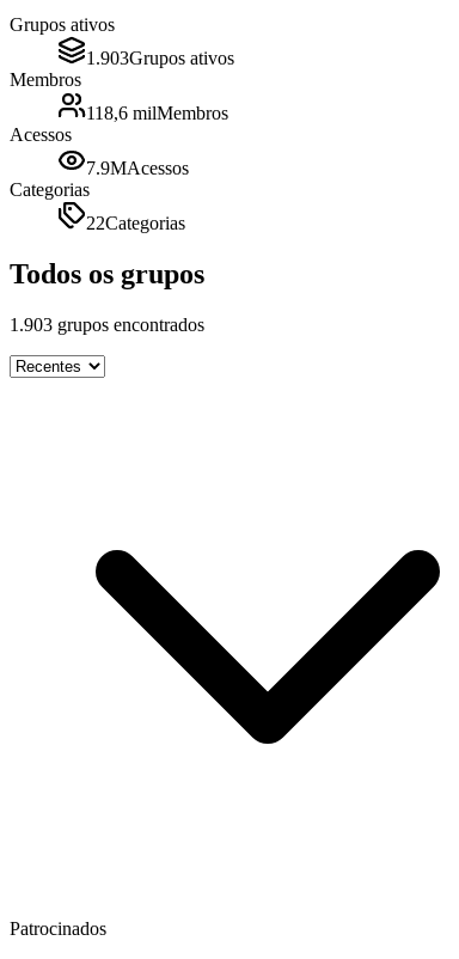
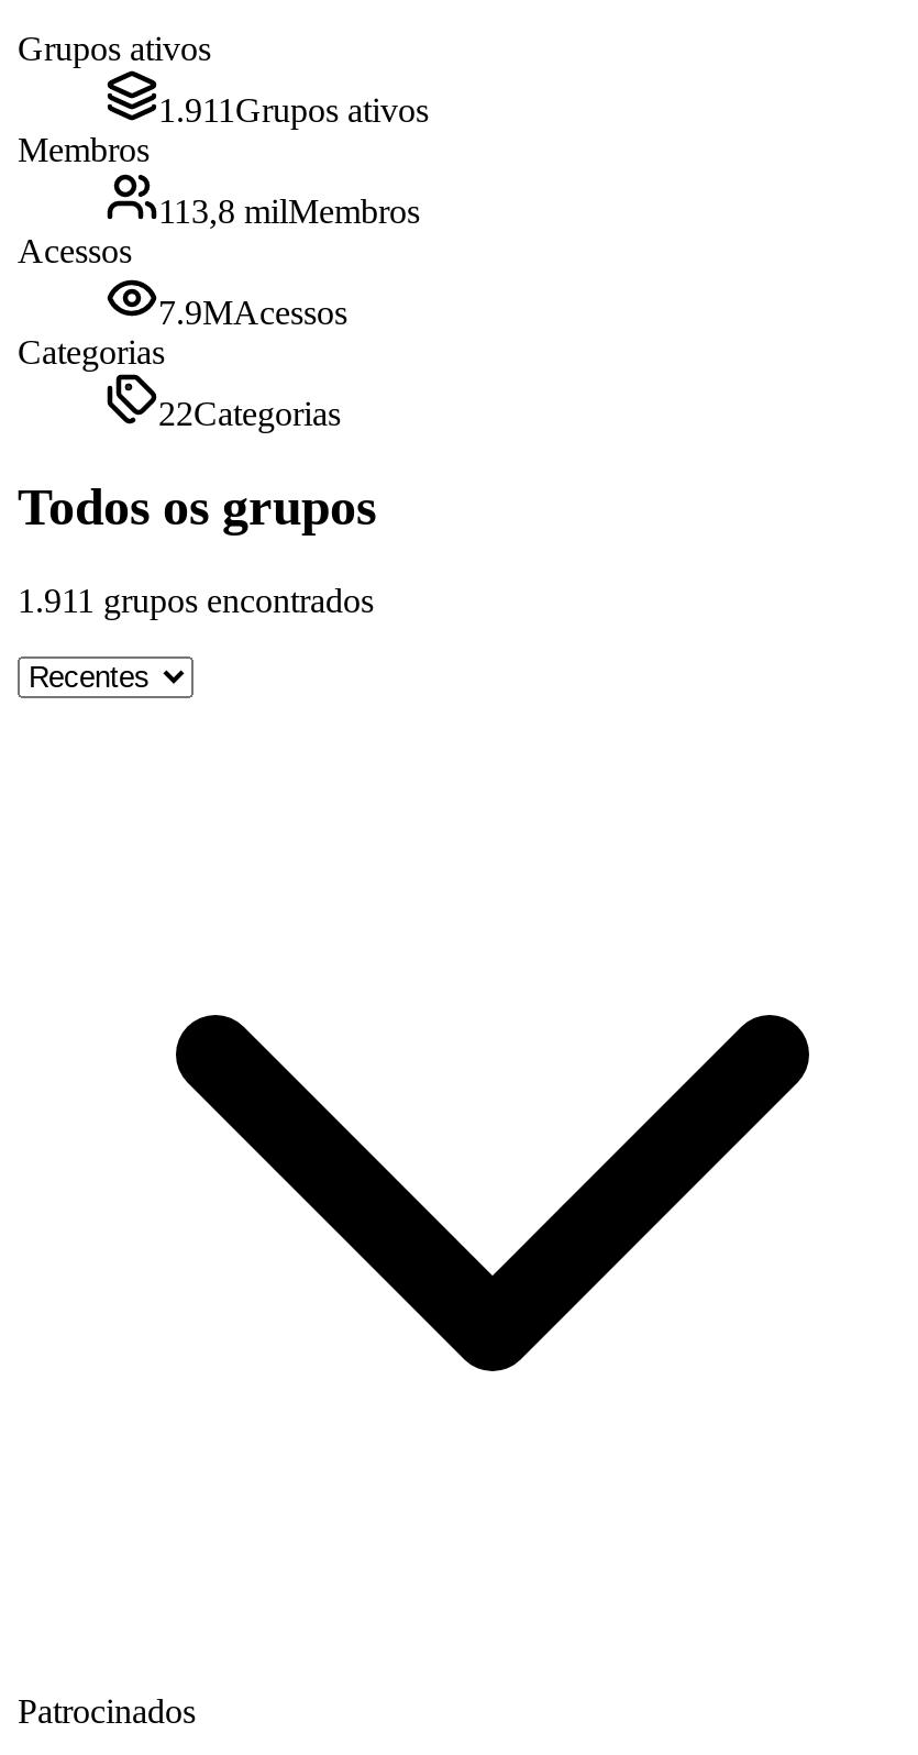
- 1.903 Grupos ativos
+ 1.911 Grupos ativos

- 118,6 milMembros
+ 113,8 milMembros

- 1.903 grupos encontrados
+ 1.911 grupos encontrados
